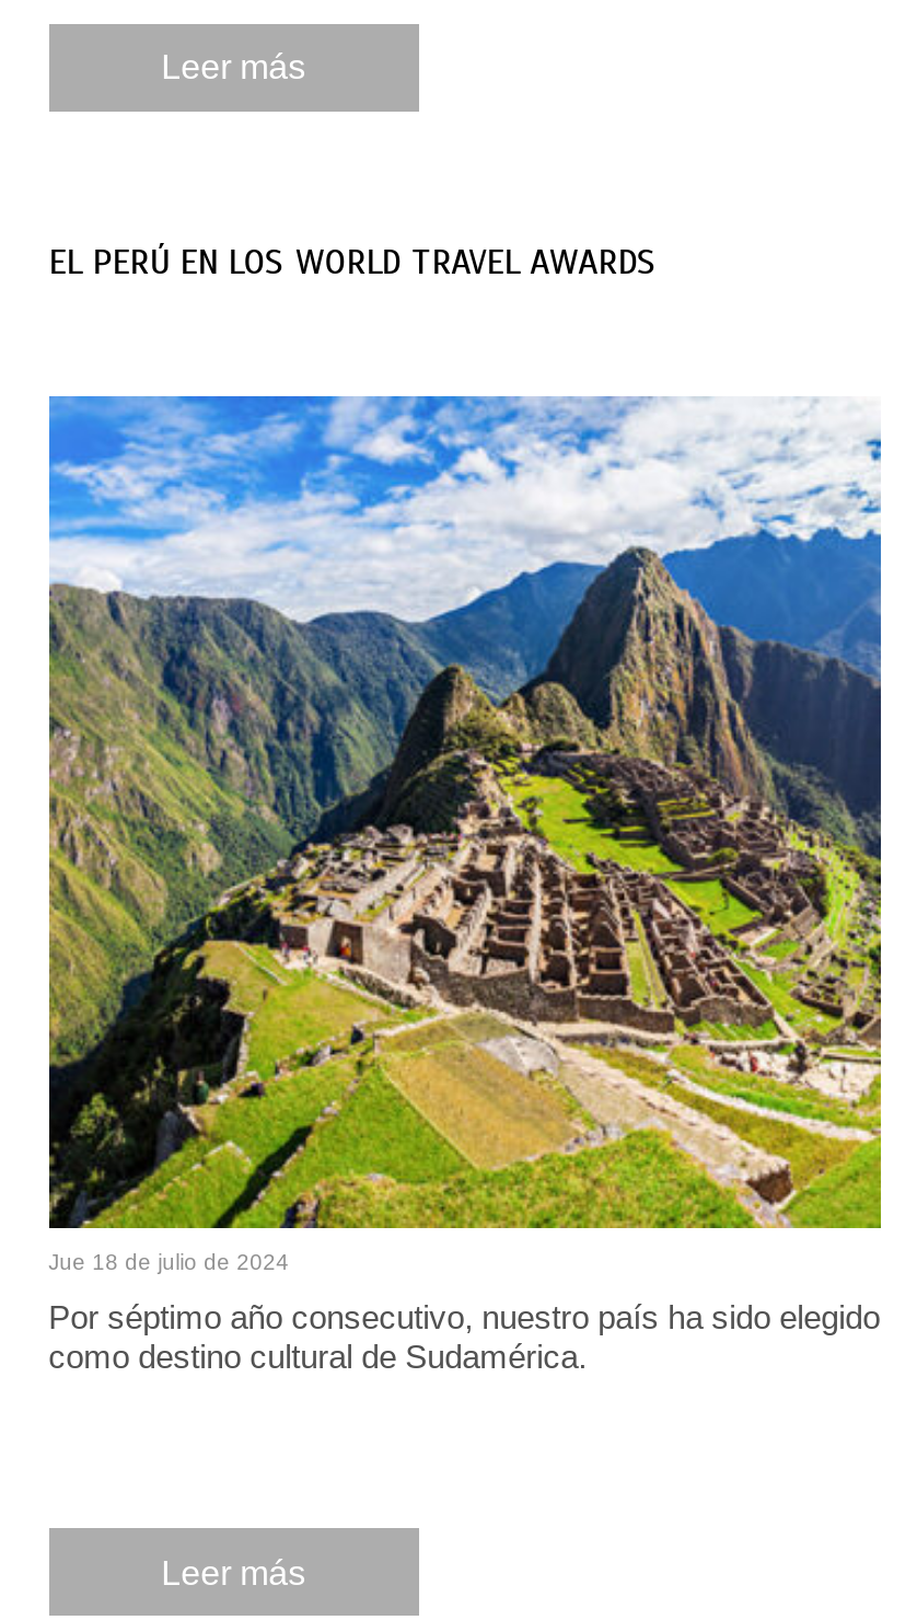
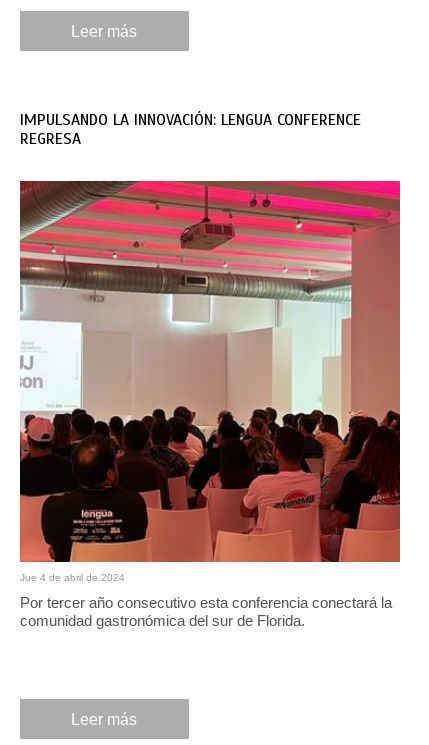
- EL PERÚ EN LOS WORLD TRAVEL AWARDS
+ IMPULSANDO LA INNOVACIÓN: LENGUA CONFERENCE
+ REGRESA

- [image]
- Jue 18 de julio de 2024
+ [image]
+ Jue 4 de abril de 2024

- Por séptimo año consecutivo, nuestro país ha sido elegido
- como destino cultural de Sudamérica.
+ Por tercer año consecutivo esta conferencia conectará la
+ comunidad gastronómica del sur de Florida.
